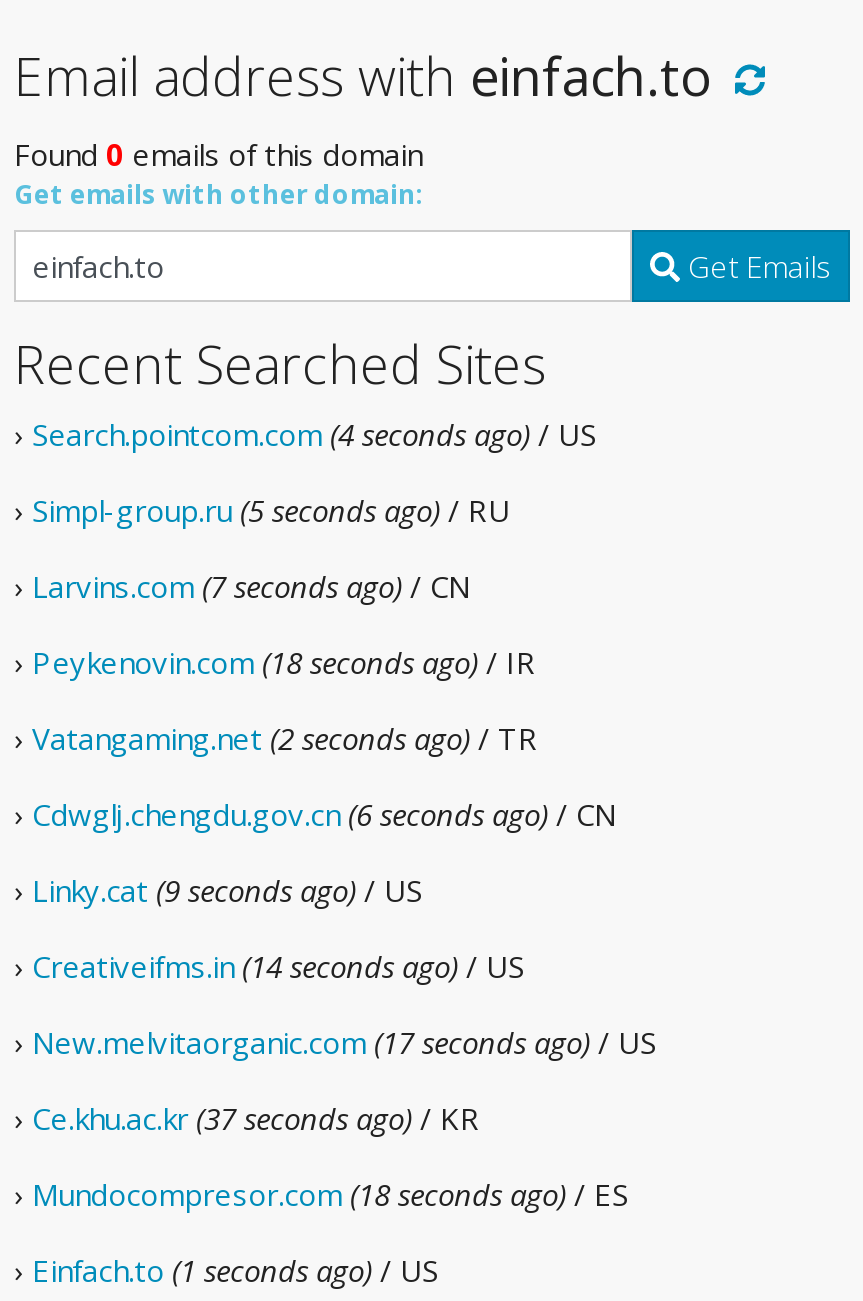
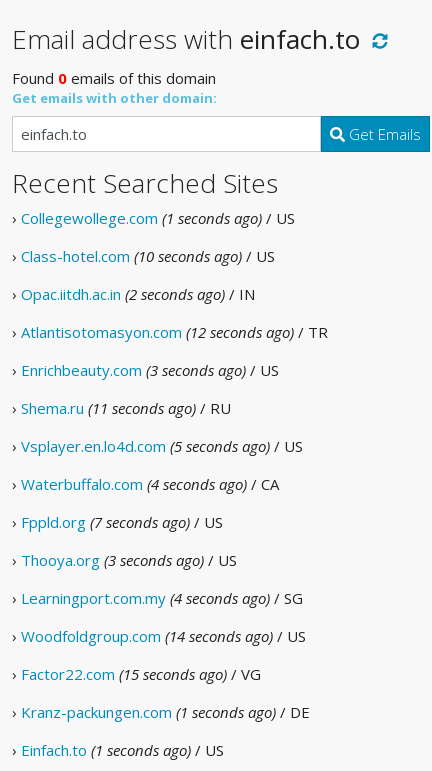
- › Search.pointcom.com (4 seconds ago) / US
- › Simpl-group.ru (5 seconds ago) / RU
- › Larvins.com (7 seconds ago) / CN
- › Peykenovin.com (18 seconds ago) / IR
- › Vatangaming.net (2 seconds ago) / TR
- › Cdwglj.chengdu.gov.cn (6 seconds ago) / CN
- › Linky.cat (9 seconds ago) / US
- › Creativeifms.in (14 seconds ago) / US
- › New.melvitaorganic.com (17 seconds ago) / US
- › Ce.khu.ac.kr (37 seconds ago) / KR
- › Mundocompresor.com (18 seconds ago) / ES
+ › Collegewollege.com (1 seconds ago) / US
+ › Class-hotel.com (10 seconds ago) / US
+ › Opac.iitdh.ac.in (2 seconds ago) / IN
+ › Atlantisotomasyon.com (12 seconds ago) / TR
+ › Enrichbeauty.com (3 seconds ago) / US
+ › Shema.ru (11 seconds ago) / RU
+ › Vsplayer.en.lo4d.com (5 seconds ago) / US
+ › Waterbuffalo.com (4 seconds ago) / CA
+ › Fppld.org (7 seconds ago) / US
+ › Thooya.org (3 seconds ago) / US
+ › Learningport.com.my (4 seconds ago) / SG
+ › Woodfoldgroup.com (14 seconds ago) / US
+ › Factor22.com (15 seconds ago) / VG
+ › Kranz-packungen.com (1 seconds ago) / DE
